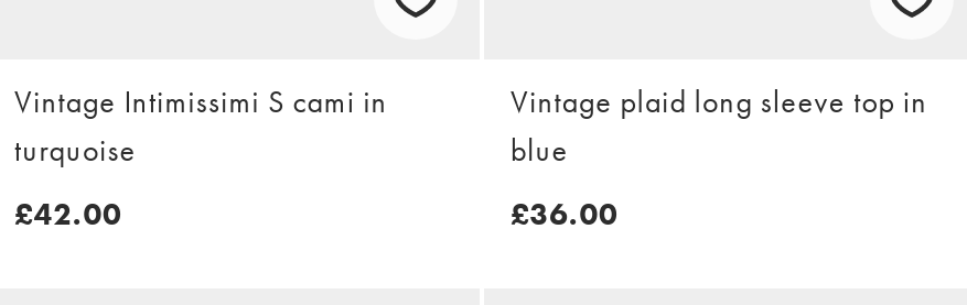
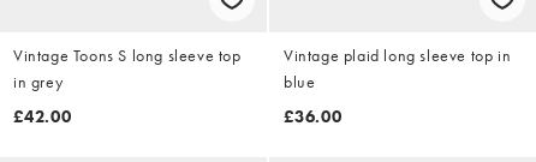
- Vintage Intimissimi S cami in
- turquoise
+ Vintage Toons S long sleeve top
+ in grey
